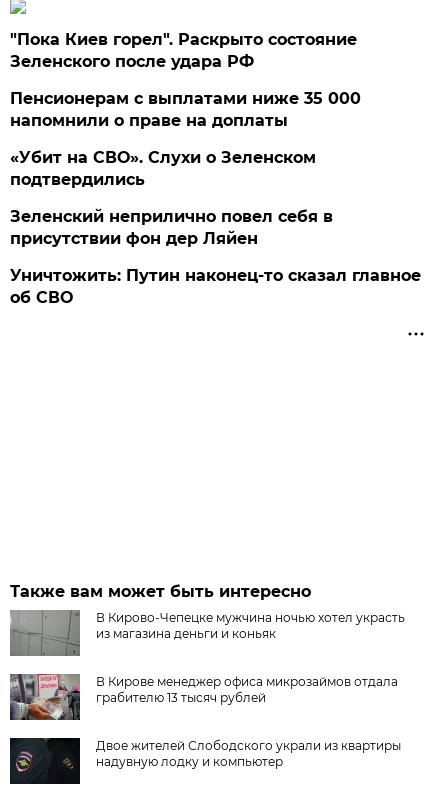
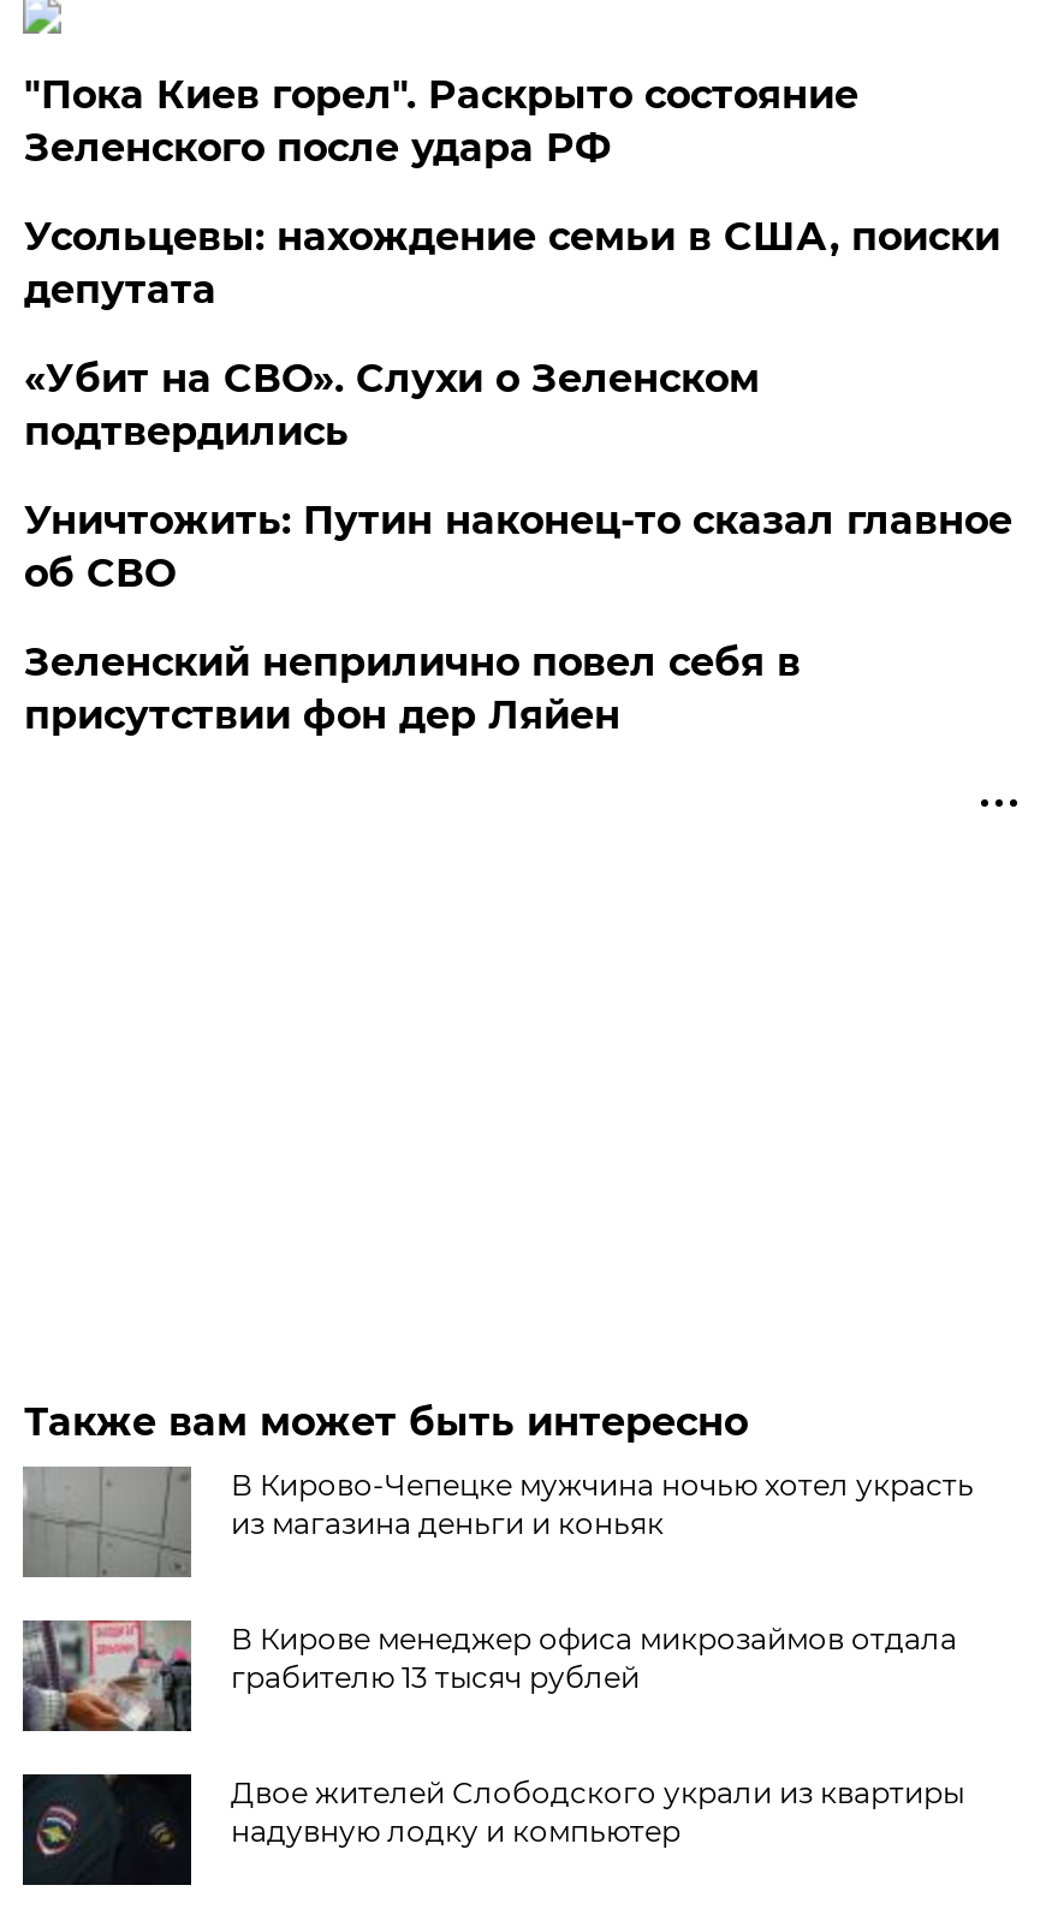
- Пенсионерам с выплатами ниже 35 000
- напомнили о праве на доплаты
+ Усольцевы: нахождение семьи в США, поиски
+ депутата

moved down: Зеленский неприлично повел cебя в | присутствии фон дер Ляйен

moved up: Уничтожить: Путин наконец-то сказал главное | об СВО
